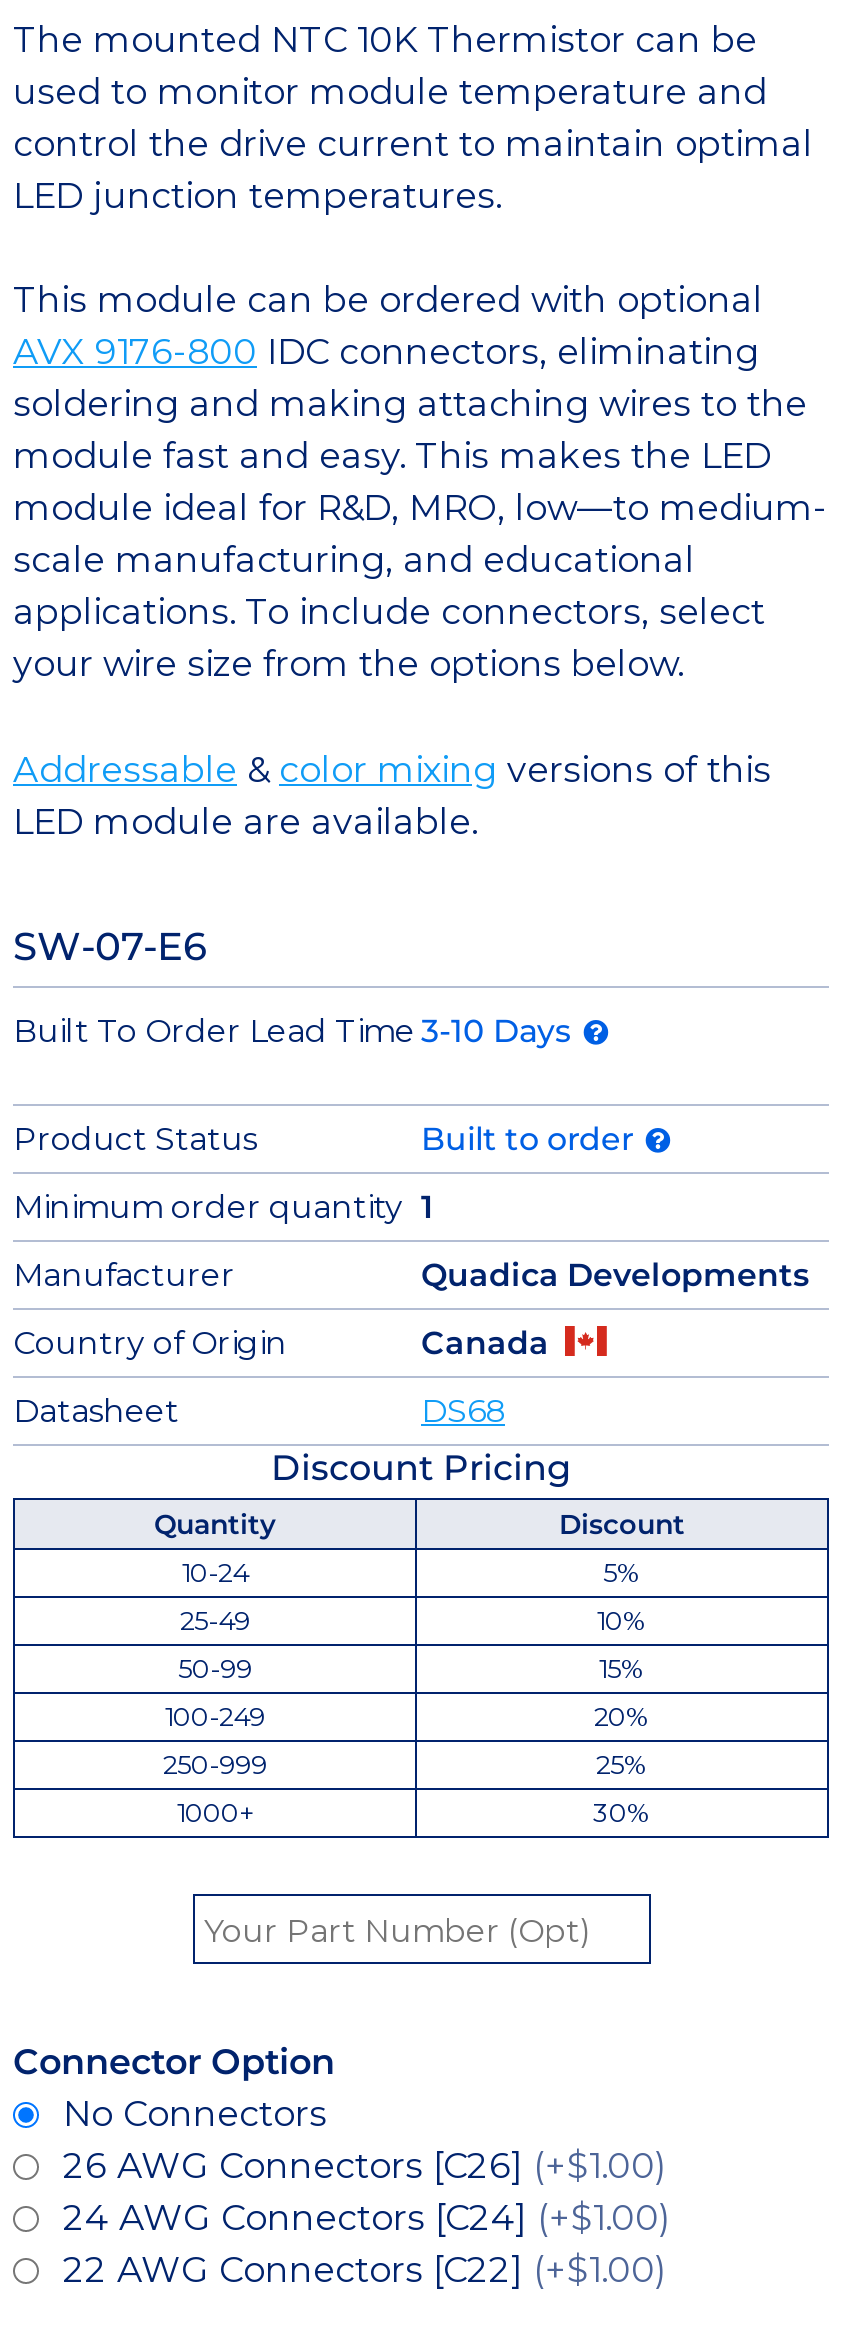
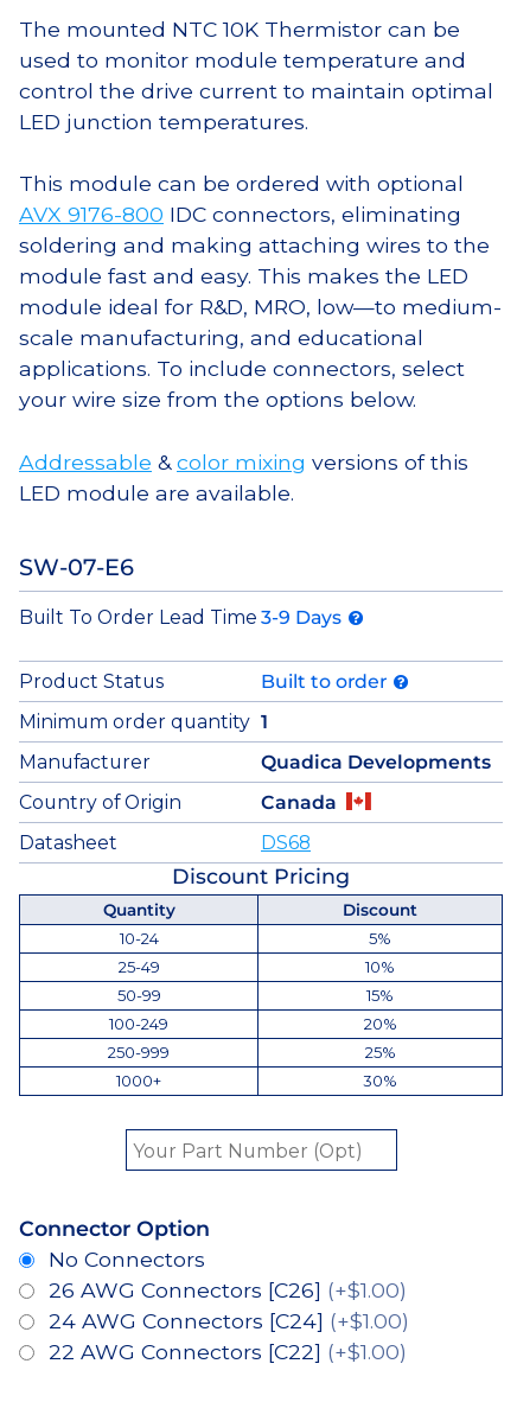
- Built To Order Lead Time 3-10 Days
+ Built To Order Lead Time 3-9 Days
